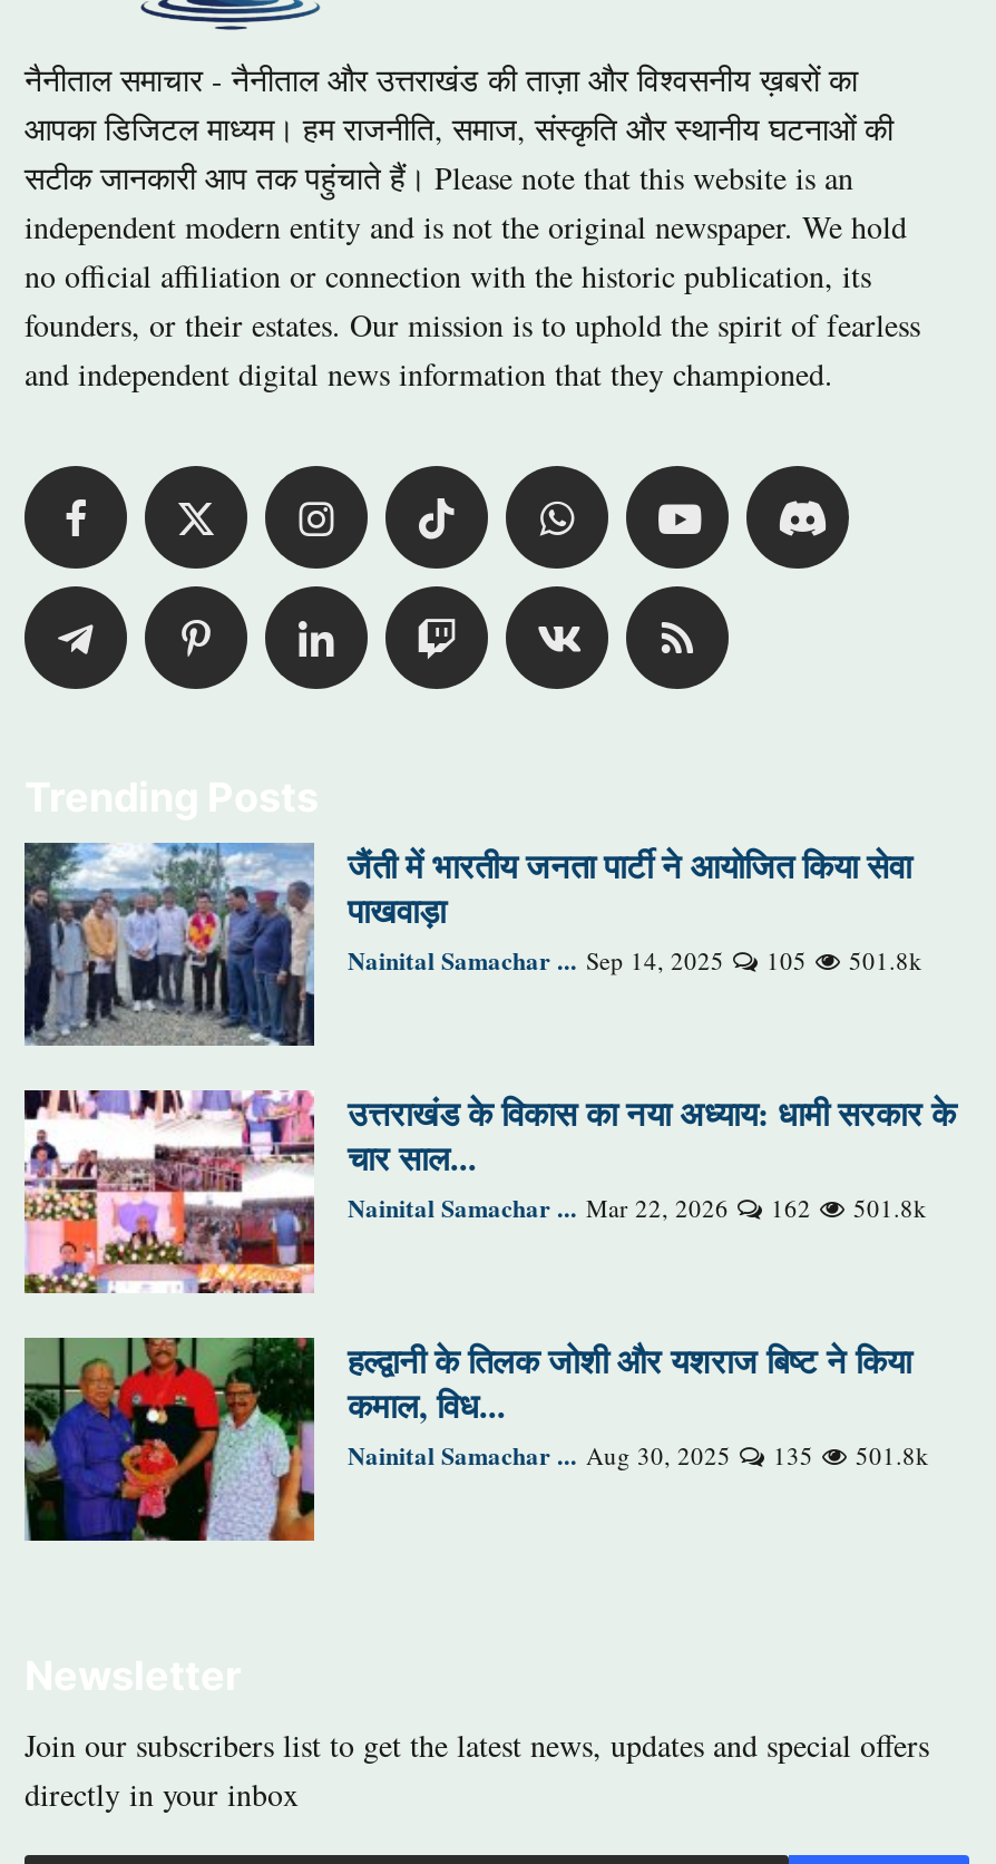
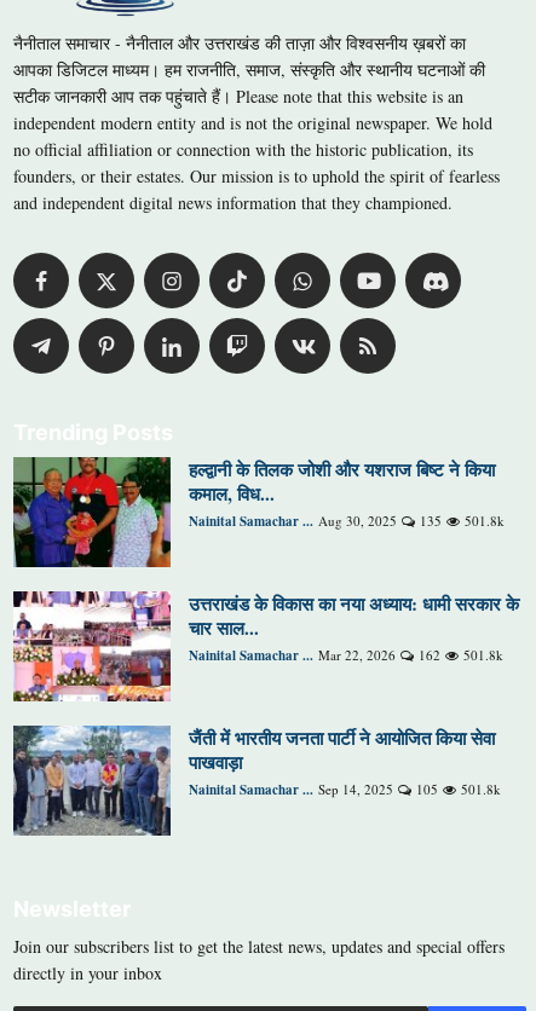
moved down: [image] | जैंती में भारतीय जनता पार्टी ने आयोजित किया सेवा | पाखवाड़ा | Nainital Samachar ... Sep 14, 2025 | 105

moved up: [image] | हल्द्वानी के तिलक जोशी और यशराज बिष्ट ने किया | कमाल, विध... | Nainital Samachar ... Aug 30, 2025 | 135
